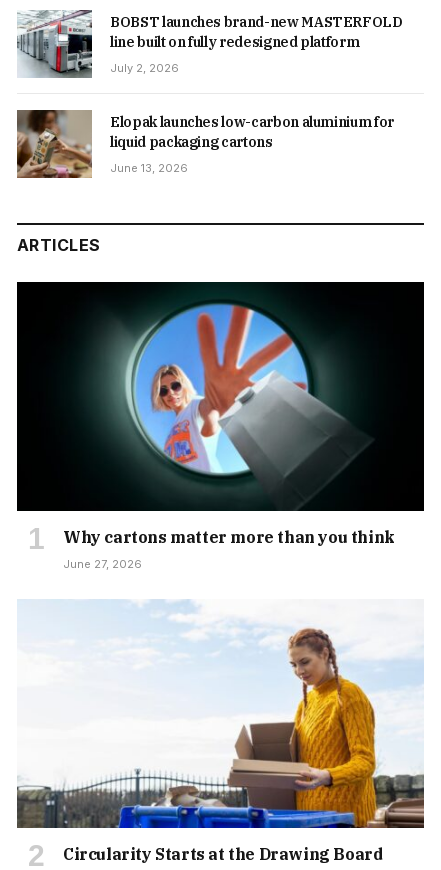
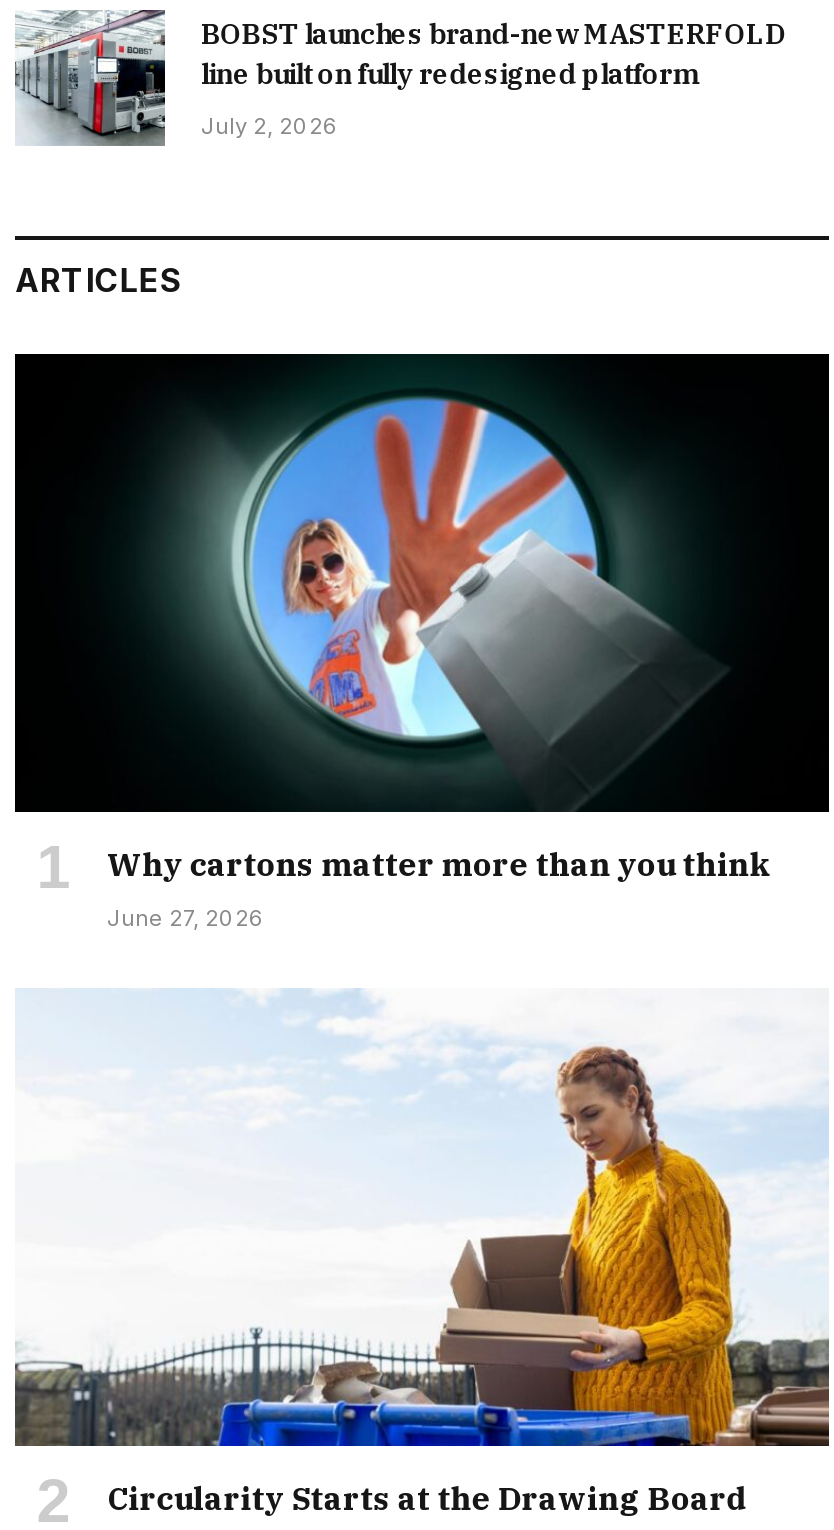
- [image]
- Elopak launches low-carbon aluminium for
- liquid packaging cartons
- June 13, 2026
